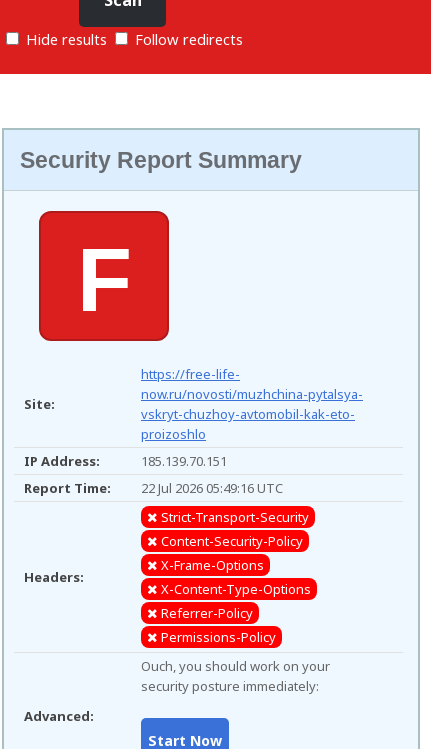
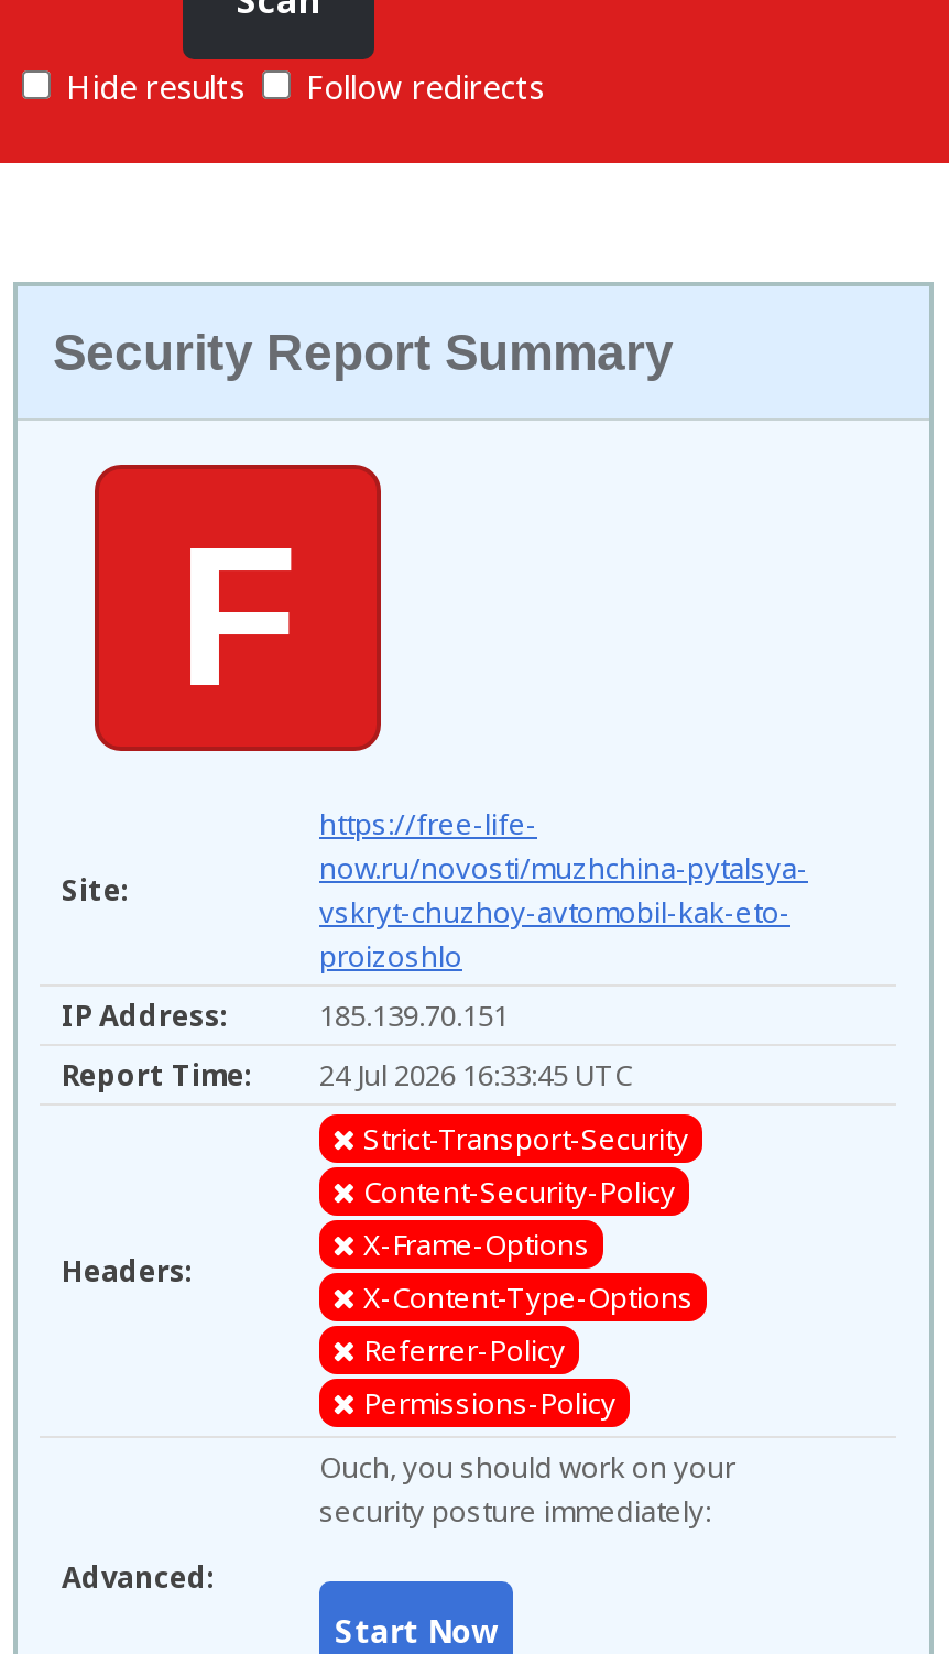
- Report Time: 22 Jul 2026 05:49:16 UTC
+ Report Time: 24 Jul 2026 16:33:45 UTC
